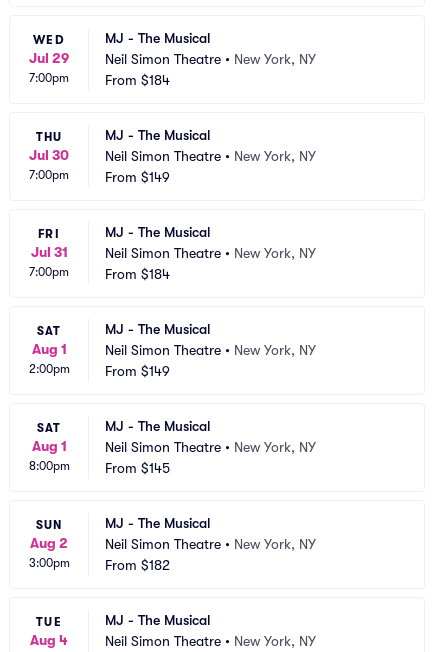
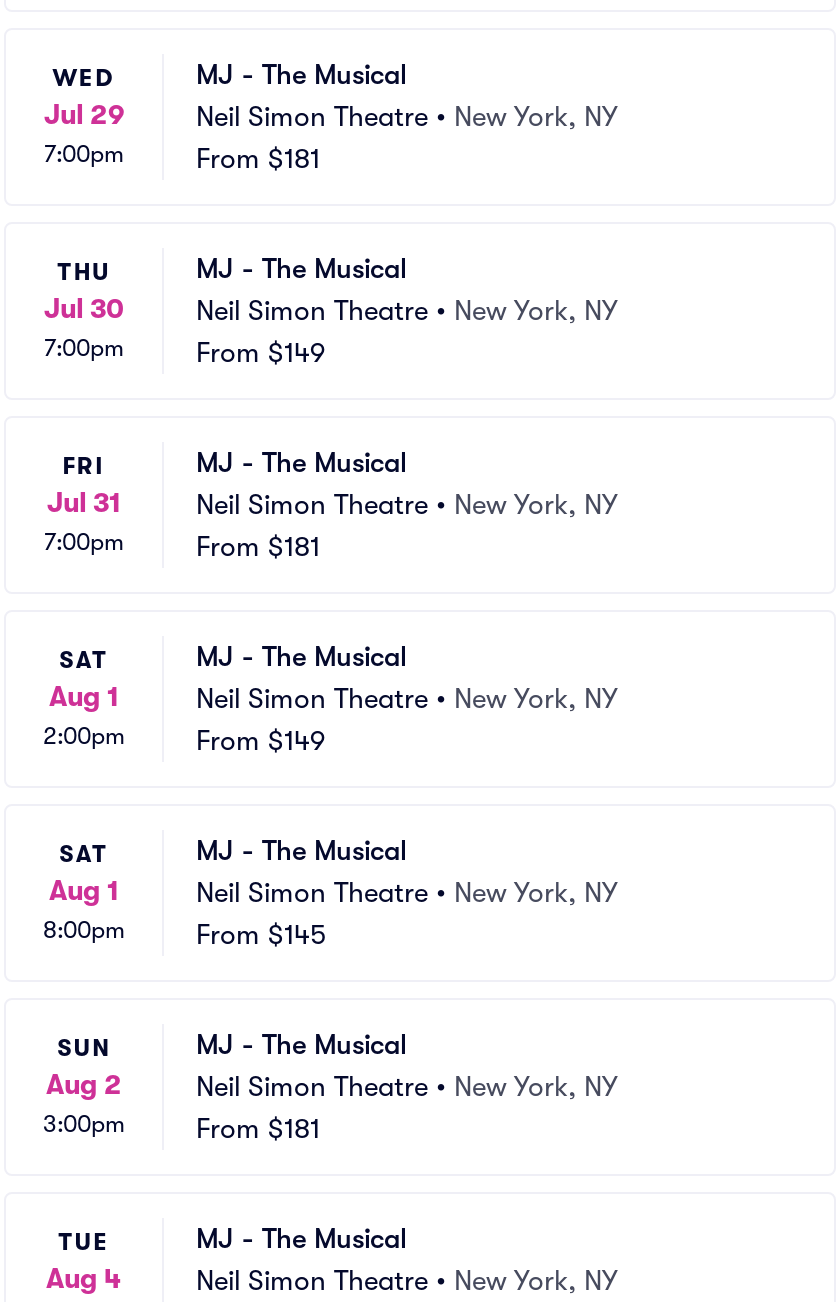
- From $184
+ From $181

- From $184
+ From $181

- From $182
+ From $181
